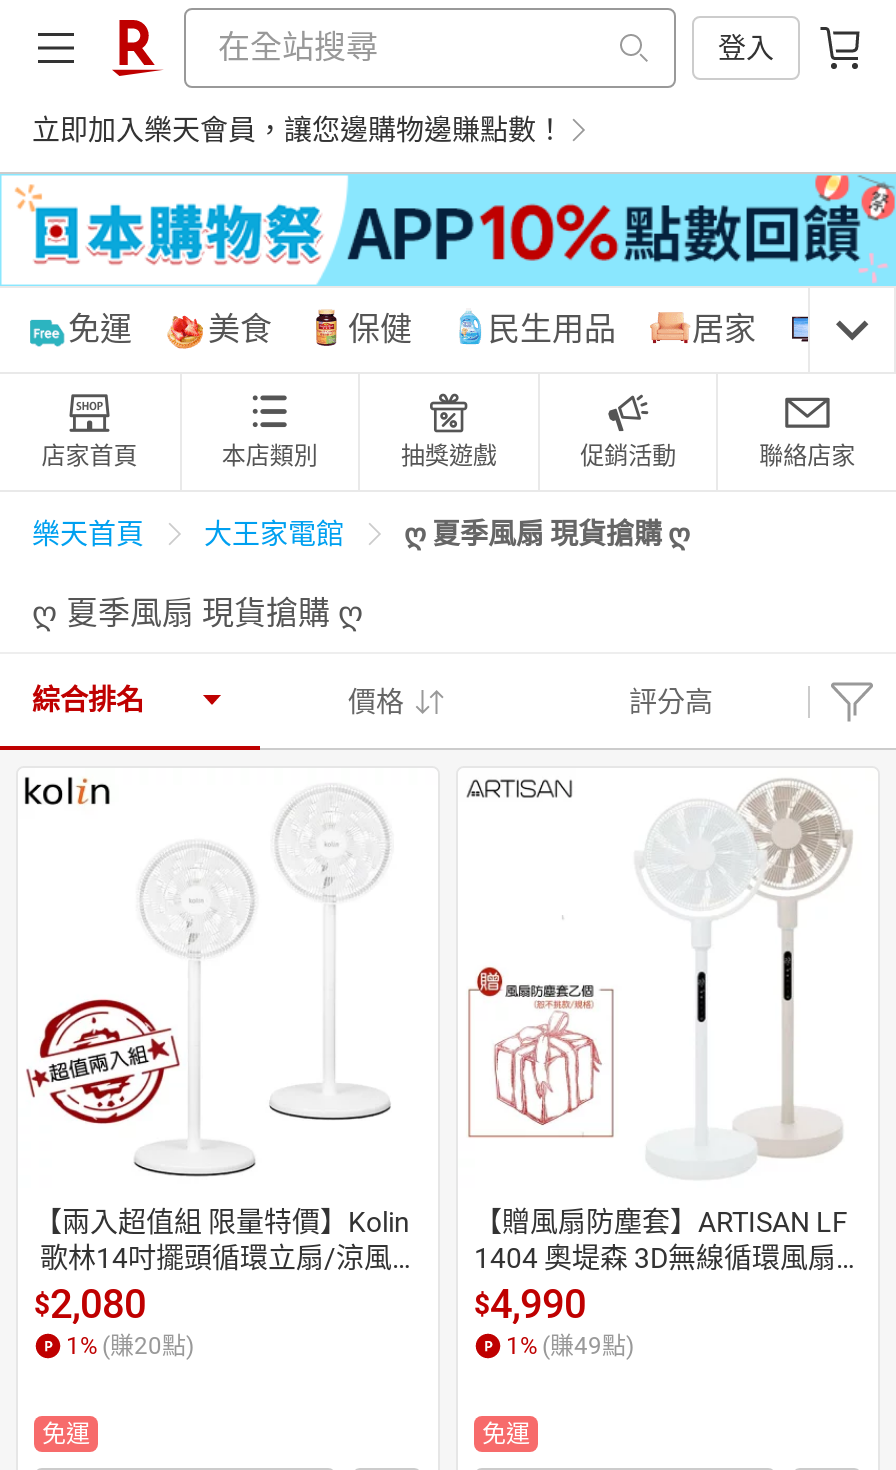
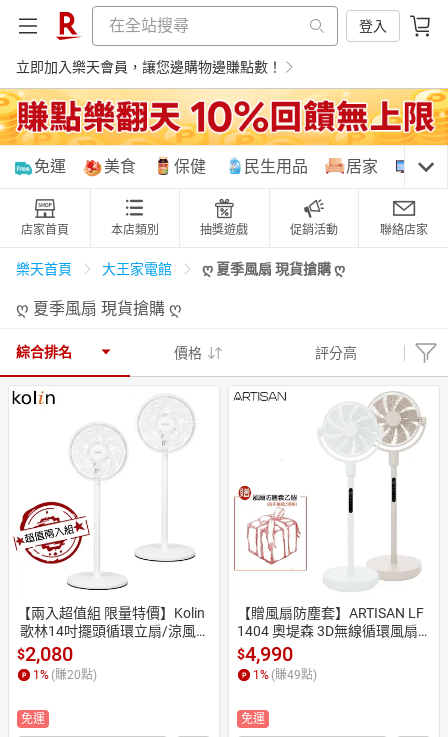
- [image]
+ [image]
